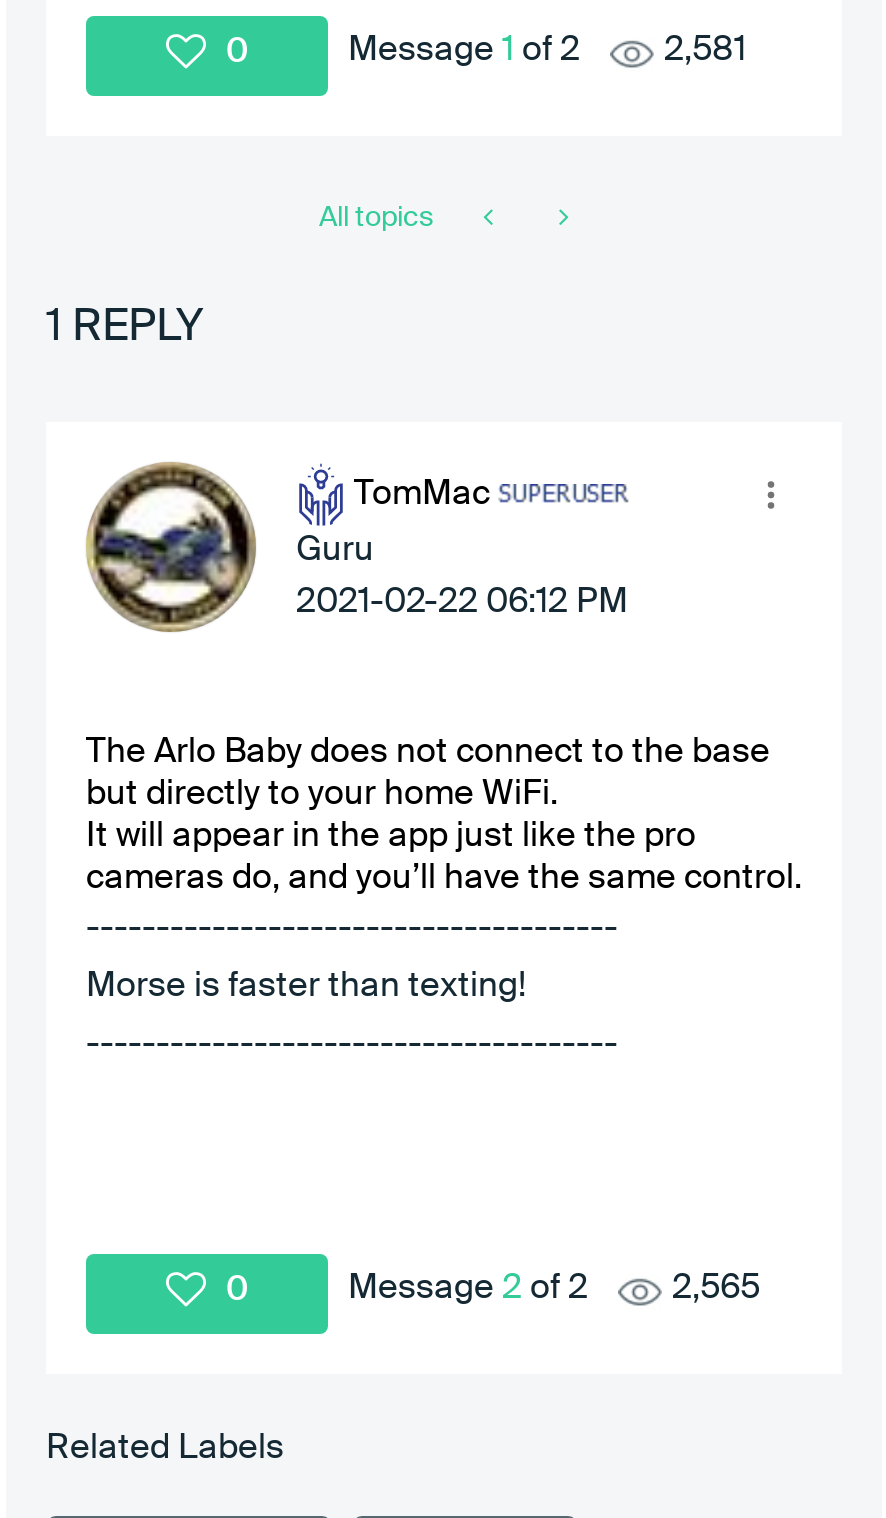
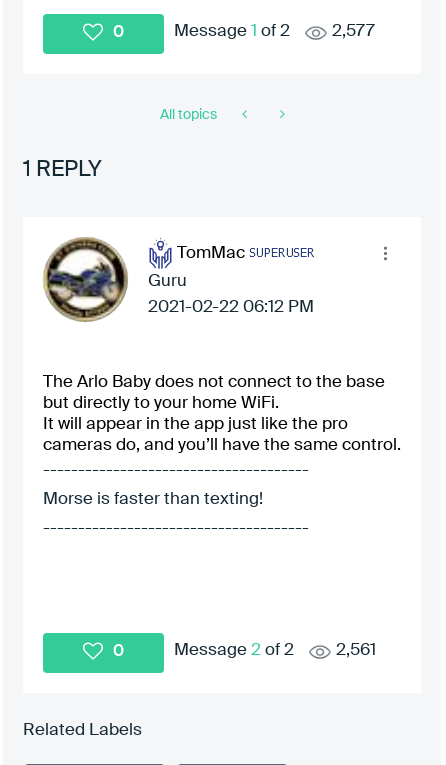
- 2,581
+ 2,577

- 2,565
+ 2,561
